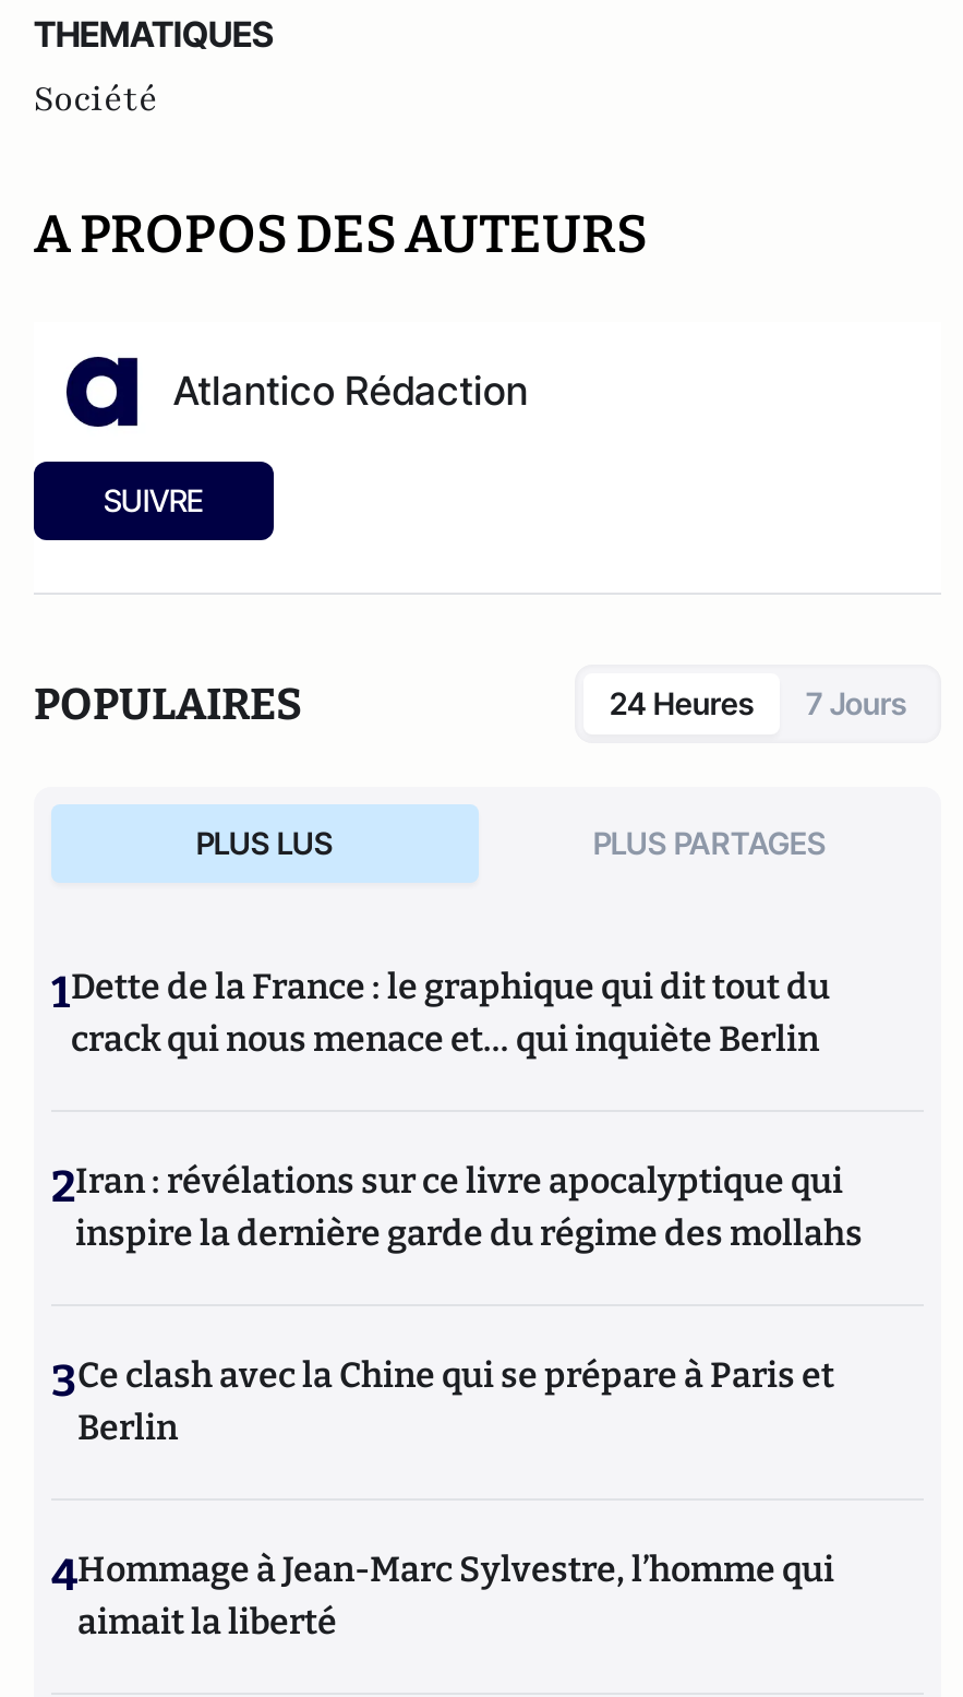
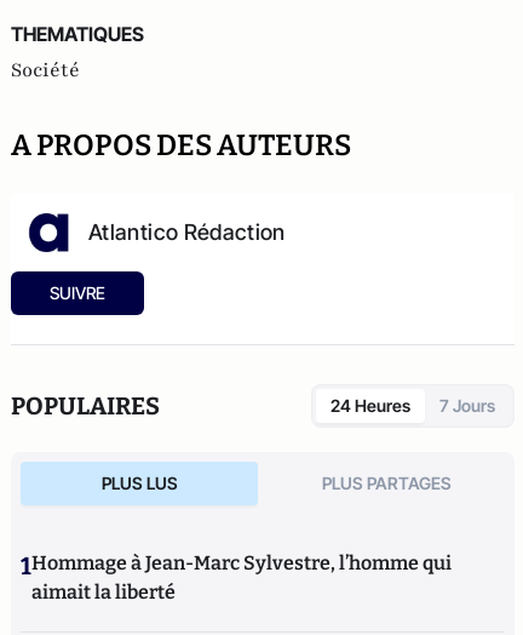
- 1Dette de la France : le graphique qui dit tout du
- crack qui nous menace et… qui inquiète Berlin
- 2Iran : révélations sur ce livre apocalyptique qui
- inspire la dernière garde du régime des mollahs
- 3Ce clash avec la Chine qui se prépare à Paris et
- Berlin
- 4Hommage à Jean-Marc Sylvestre, l’homme qui
+ 1Hommage à Jean-Marc Sylvestre, l’homme qui
